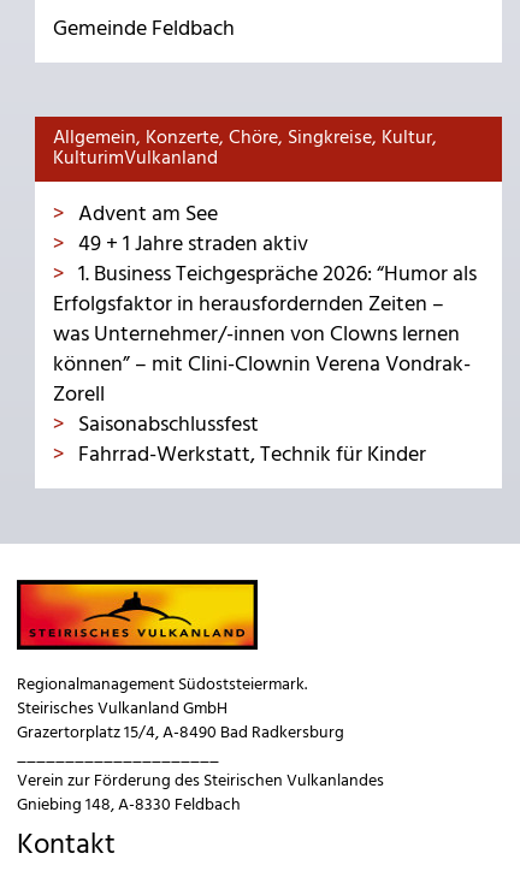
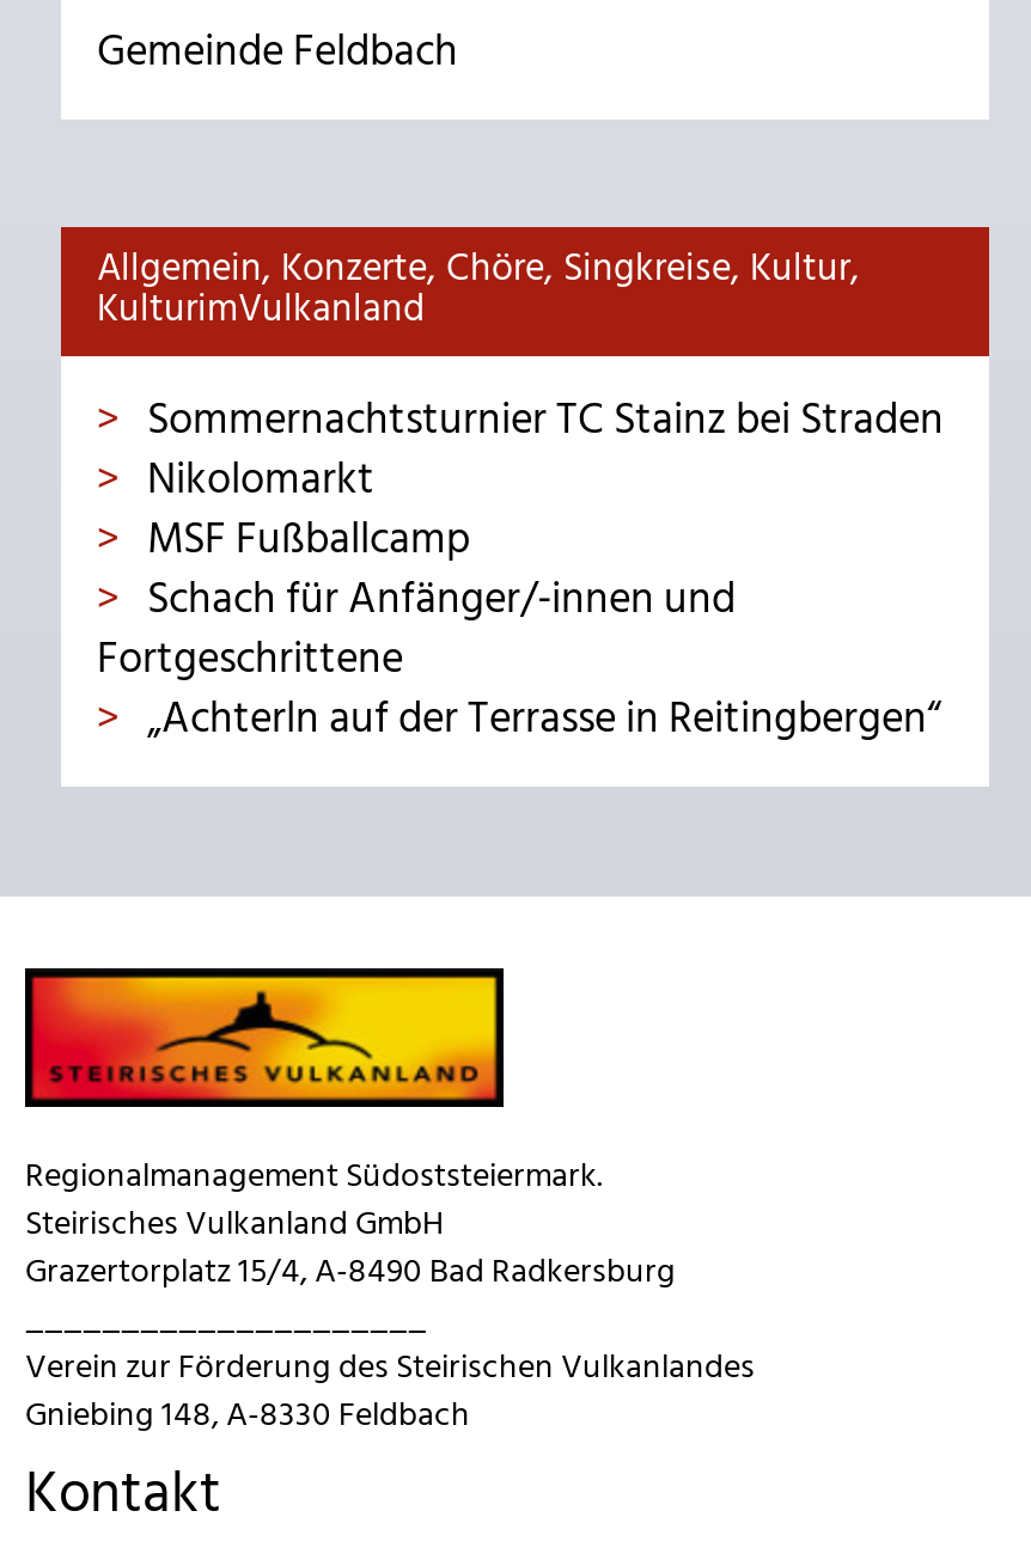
- Advent am See
- 49 + 1 Jahre straden aktiv
- 1. Business Teichgespräche 2026: “Humor als
- Erfolgsfaktor in herausfordernden Zeiten –
- was Unternehmer/-innen von Clowns lernen
- können” – mit Clini-Clownin Verena Vondrak-
- Zorell
- Saisonabschlussfest
- Fahrrad-Werkstatt, Technik für Kinder
+ Sommernachtsturnier TC Stainz bei Straden
+ Nikolomarkt
+ MSF Fußballcamp
+ Schach für Anfänger/-innen und
+ Fortgeschrittene
+ „Achterln auf der Terrasse in Reitingbergen“
